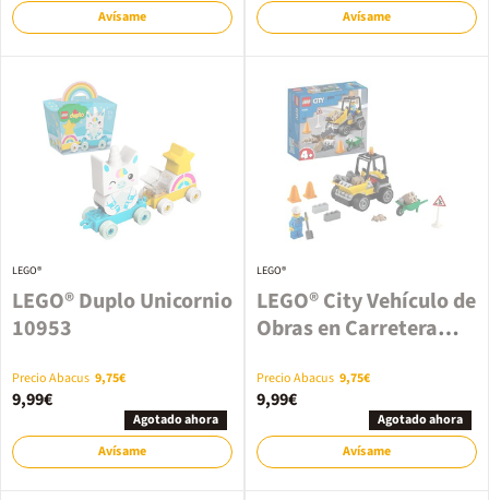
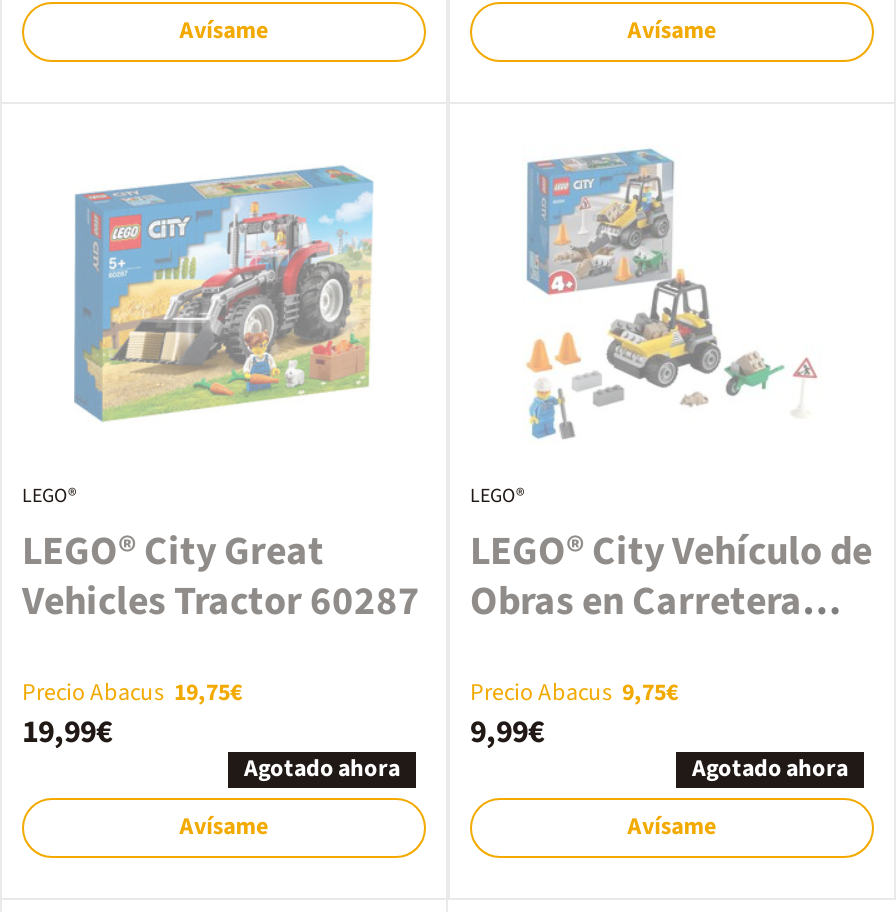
- [image]
+ [image]

- LEGO® Duplo Unicornio
- 10953
+ LEGO® City Great
+ Vehicles Tractor 60287

- Precio Abacus 9,75€
+ Precio Abacus 19,75€

- 9,99€
+ 19,99€
